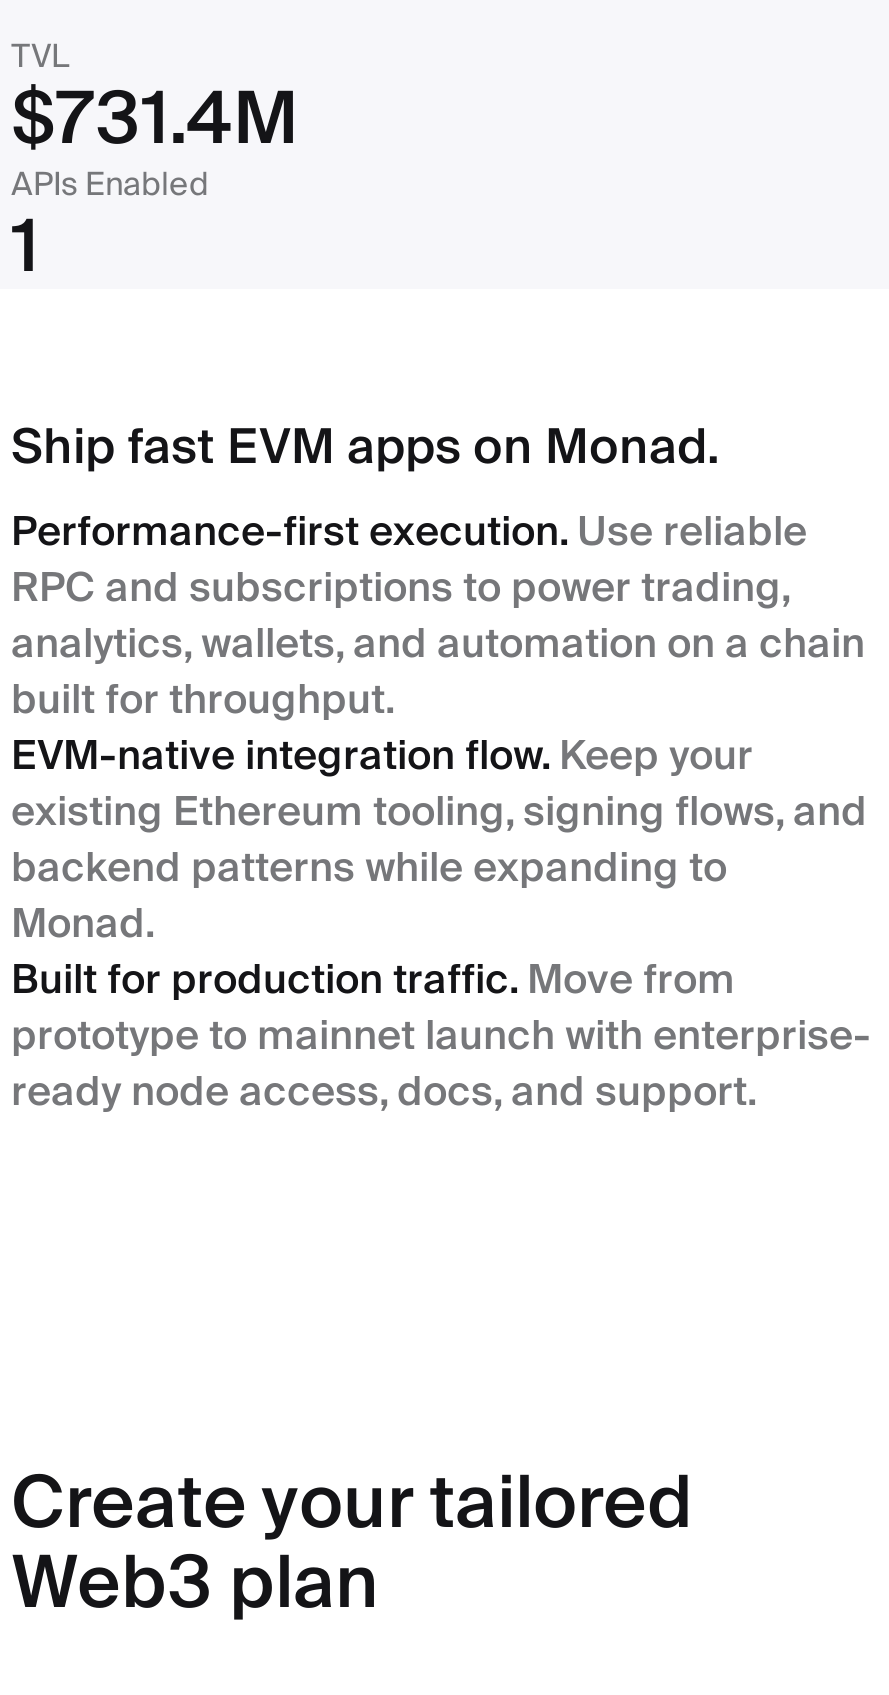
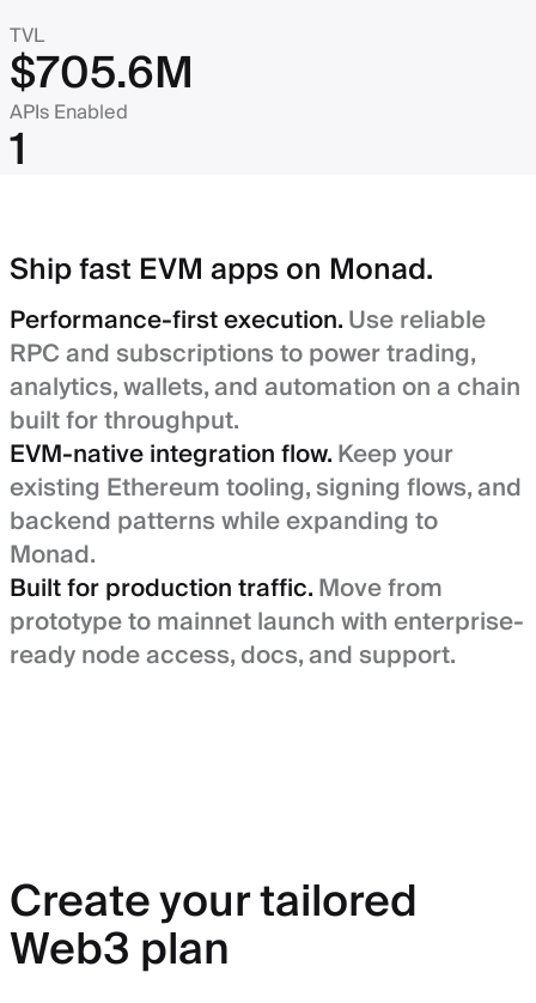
- $731.4M
+ $705.6M
